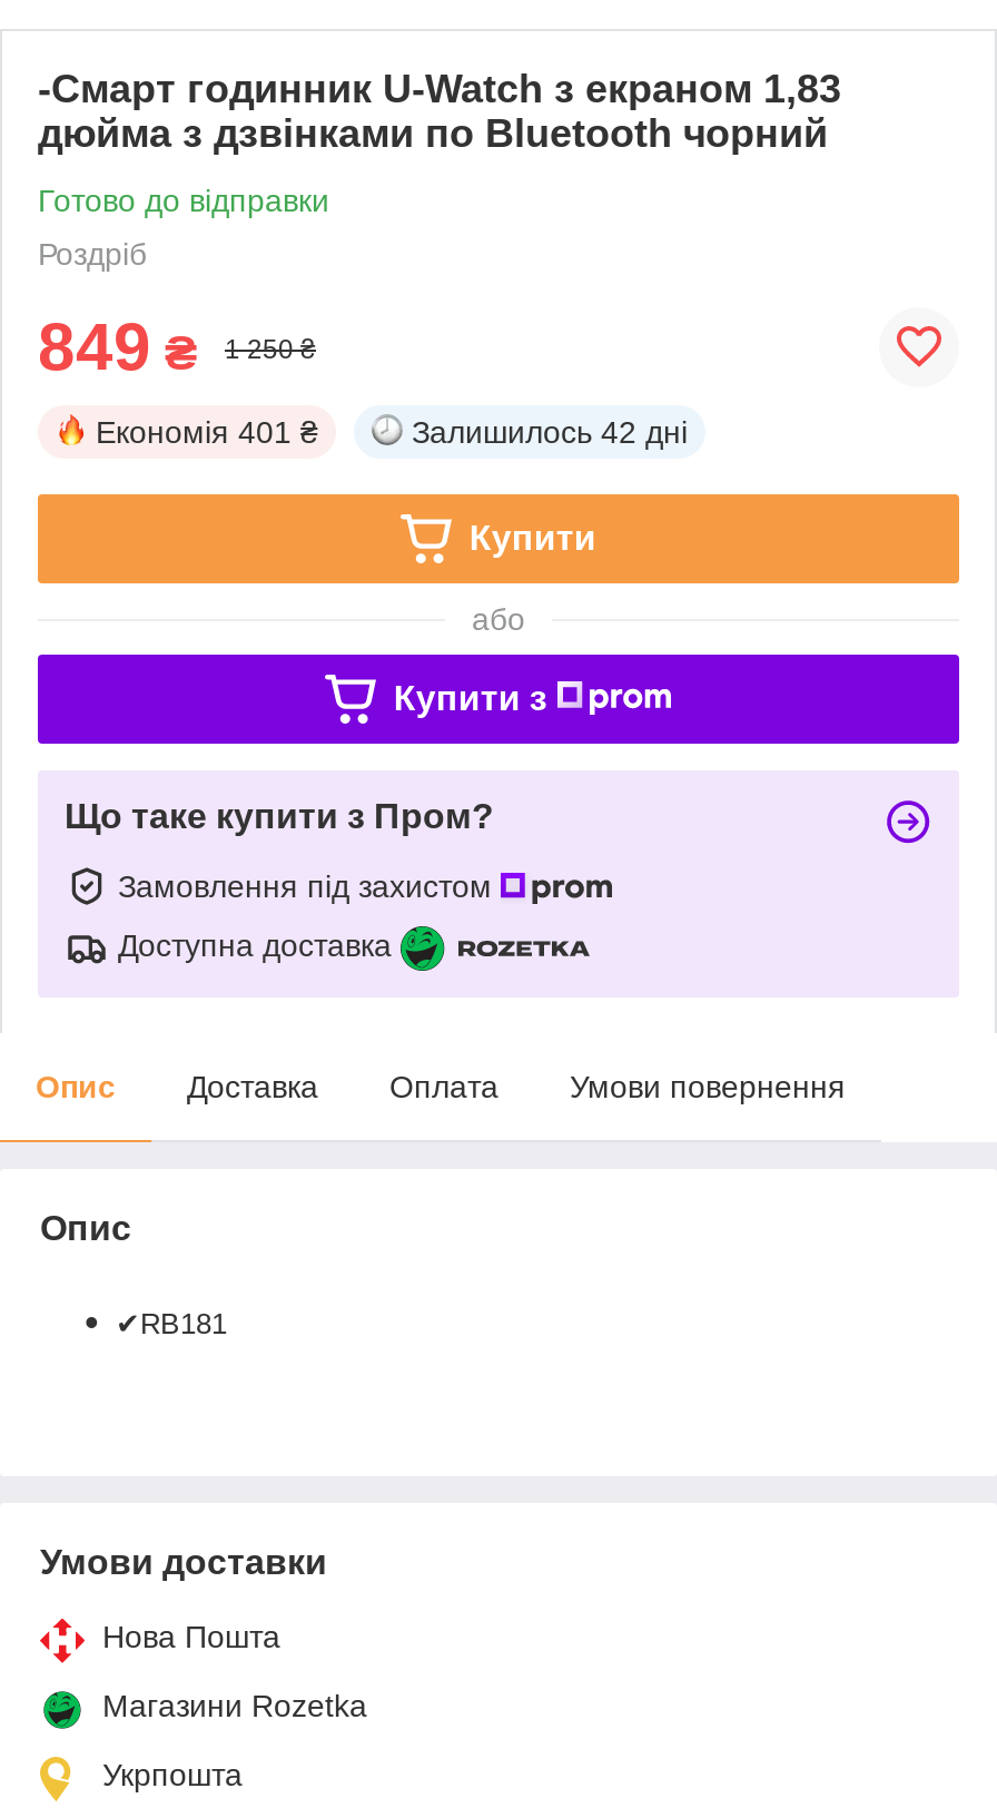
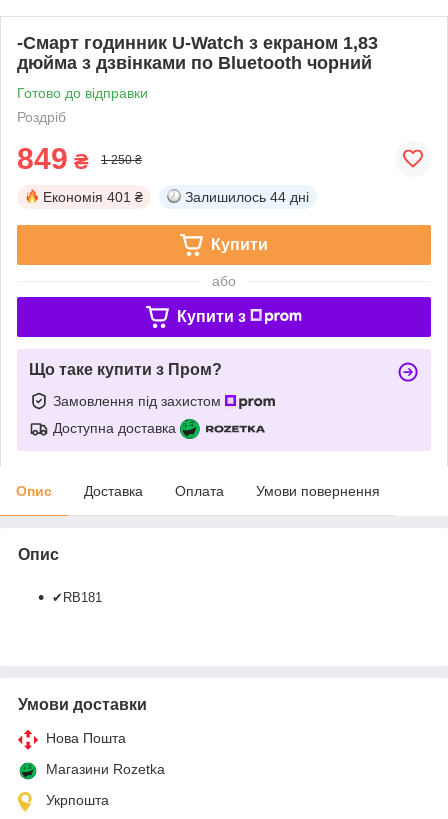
- Залишилось 42 дні
+ Залишилось 44 дні
